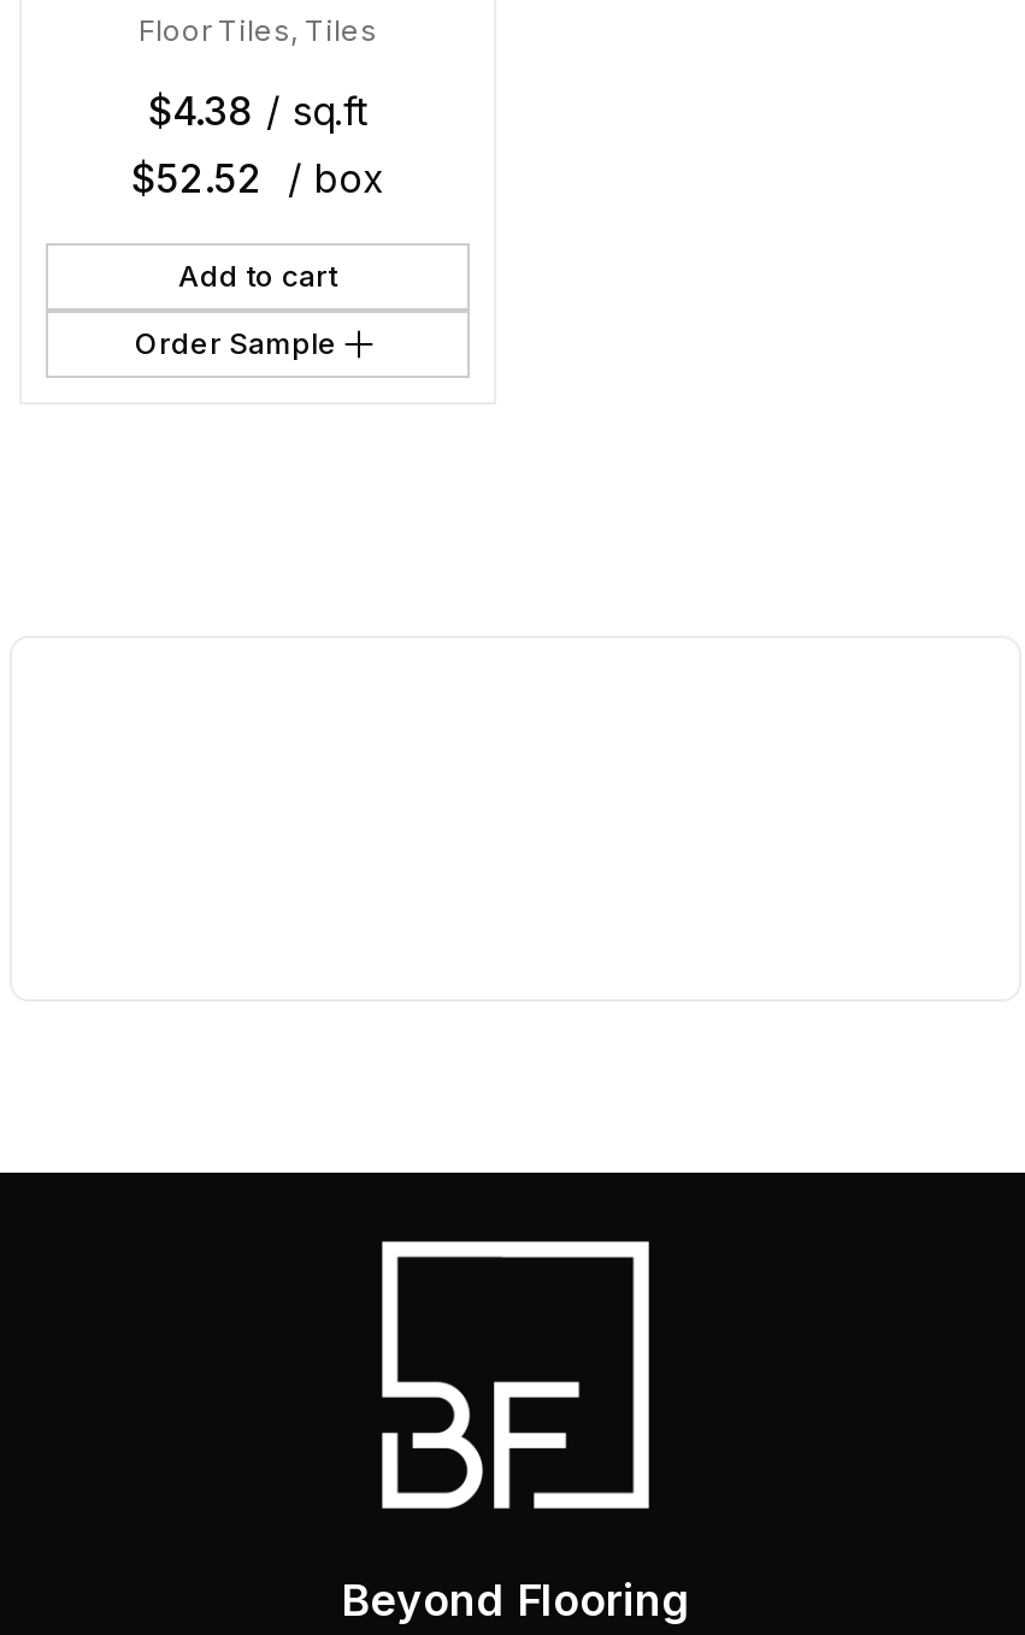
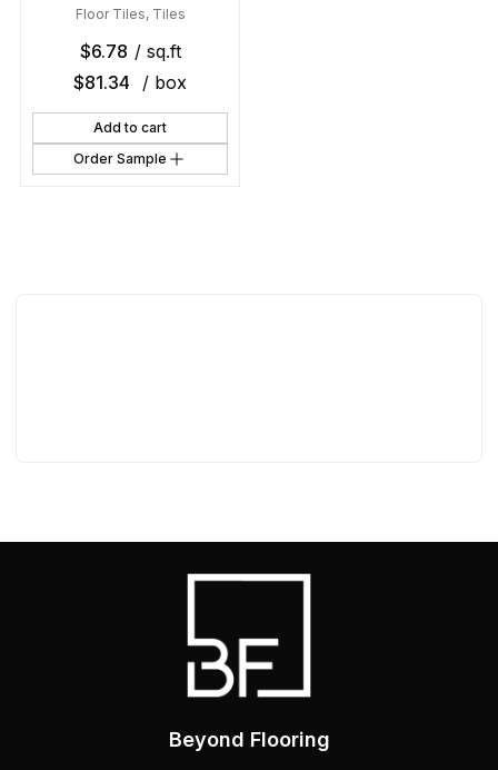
- $4.38 / sq.ft
+ $6.78 / sq.ft

- $52.52 / box
+ $81.34 / box
